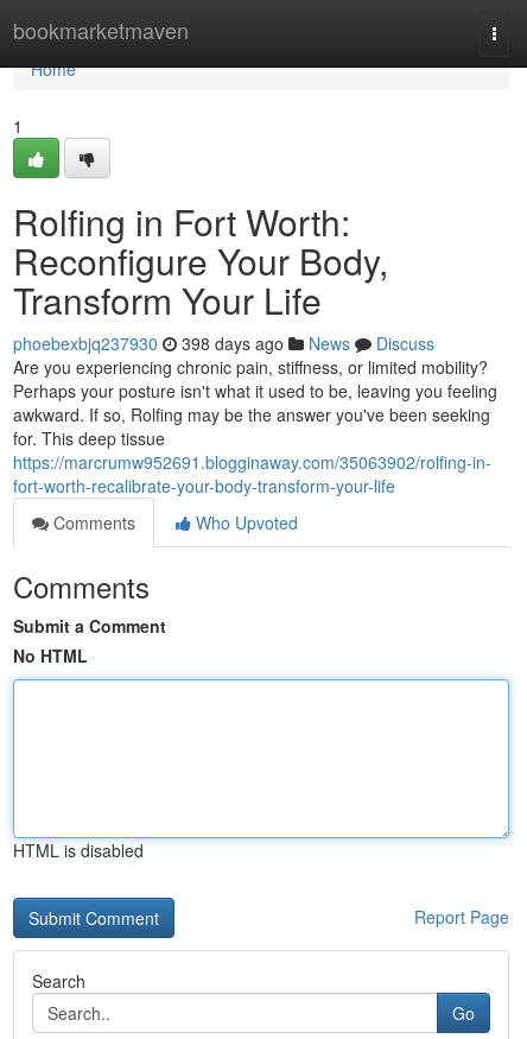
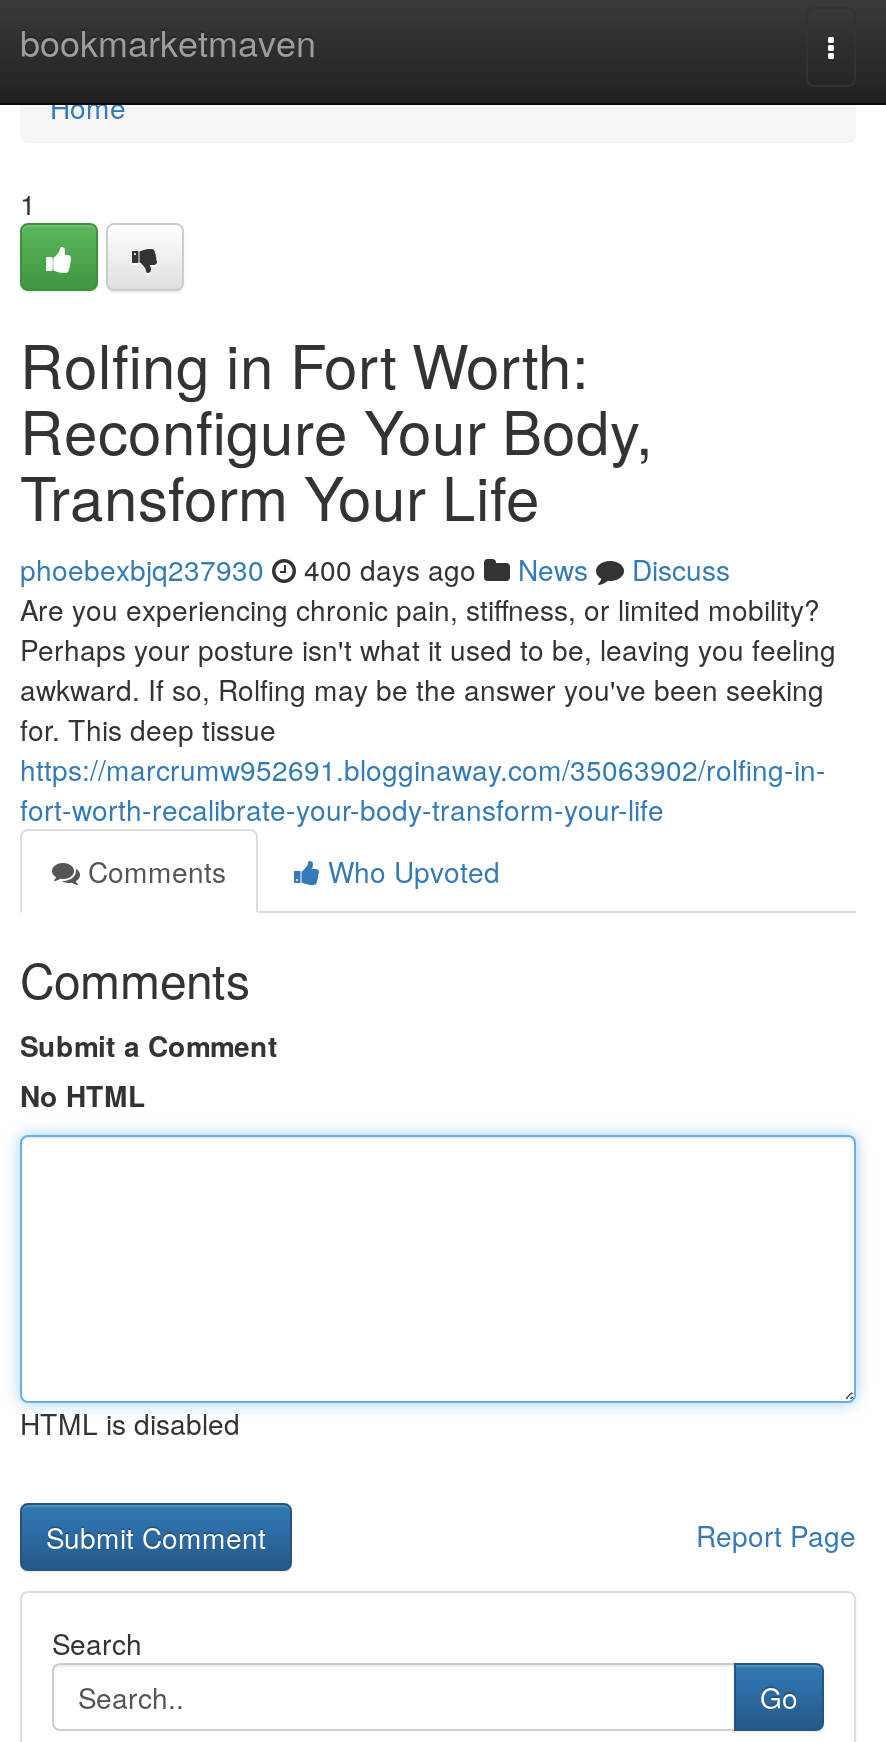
- phoebexbjq237930 398 days ago News Discuss
+ phoebexbjq237930 400 days ago News Discuss
